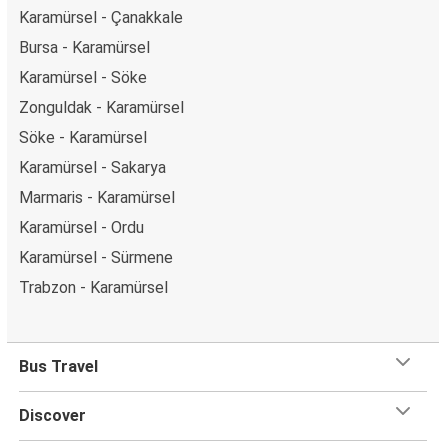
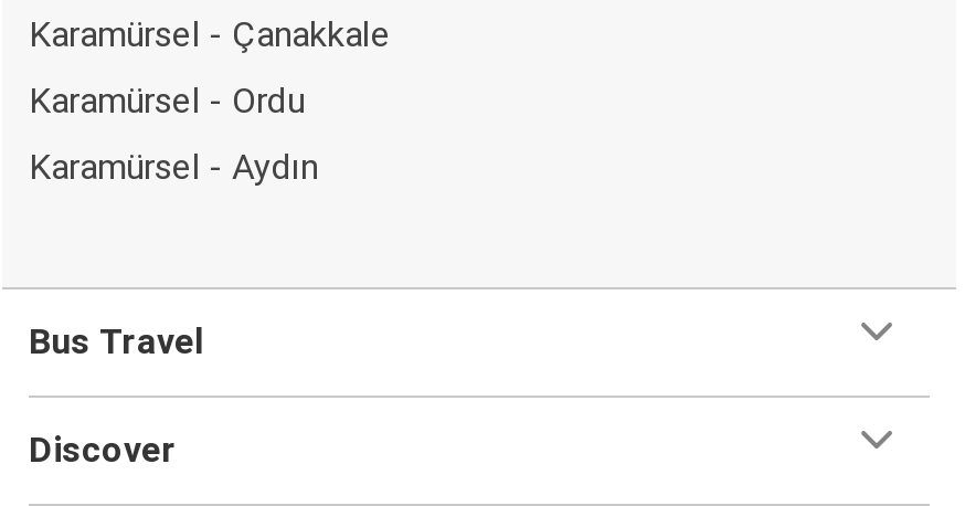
- Bursa - Karamürsel
- Karamürsel - Söke
- Zonguldak - Karamürsel
- Söke - Karamürsel
- Karamürsel - Sakarya
- Marmaris - Karamürsel

- Karamürsel - Sürmene
- Trabzon - Karamürsel
+ Karamürsel - Aydın
